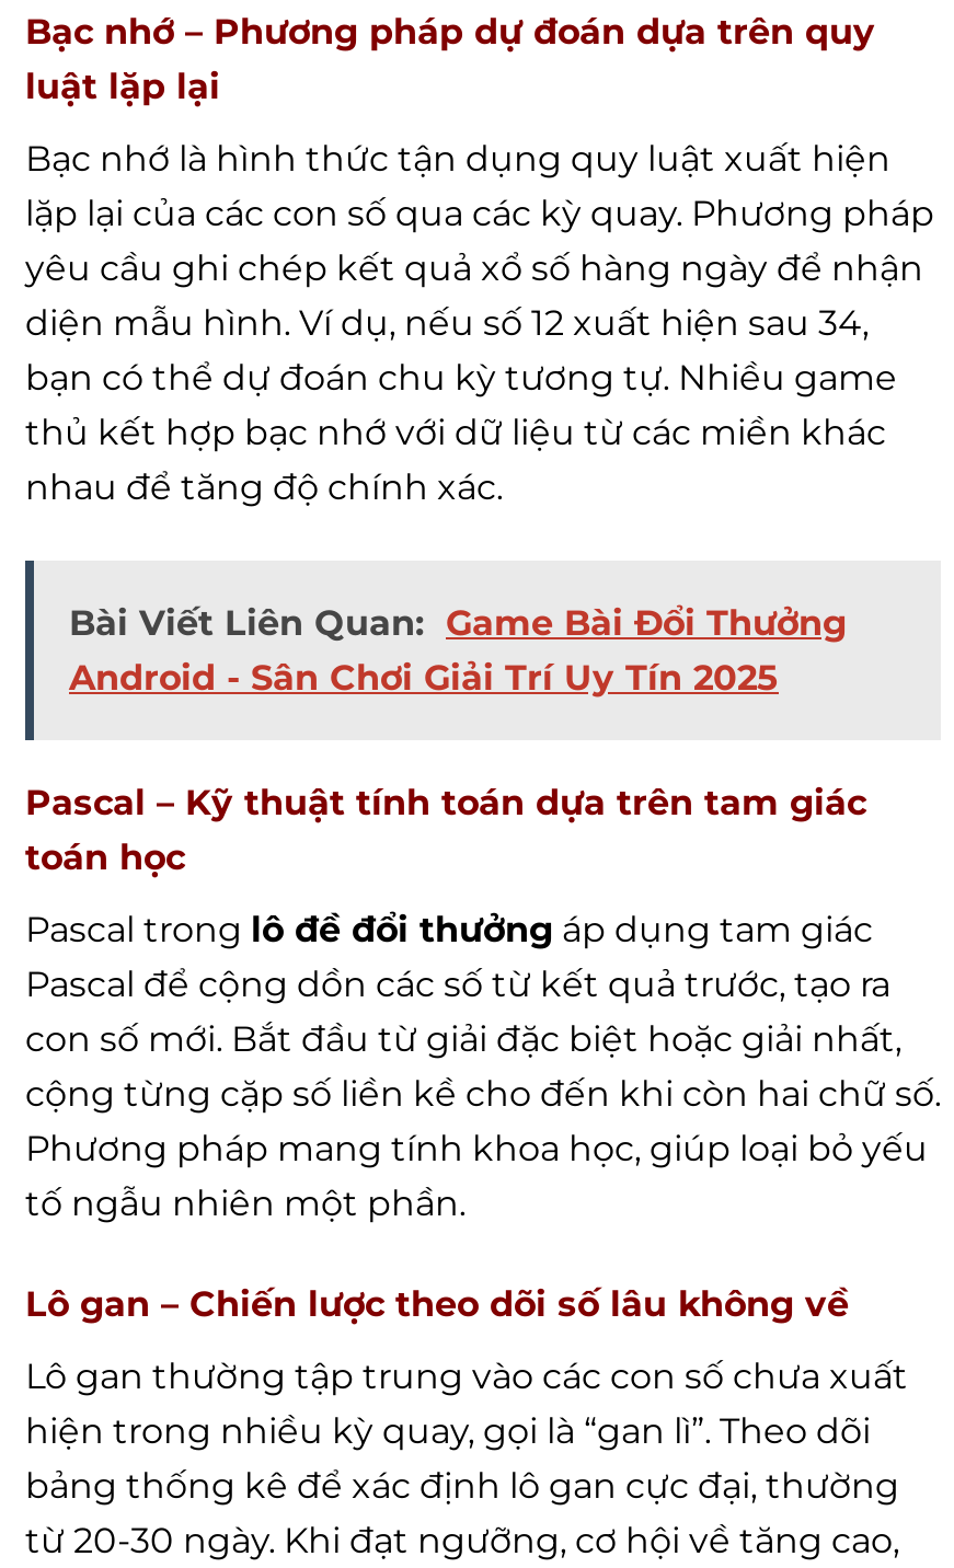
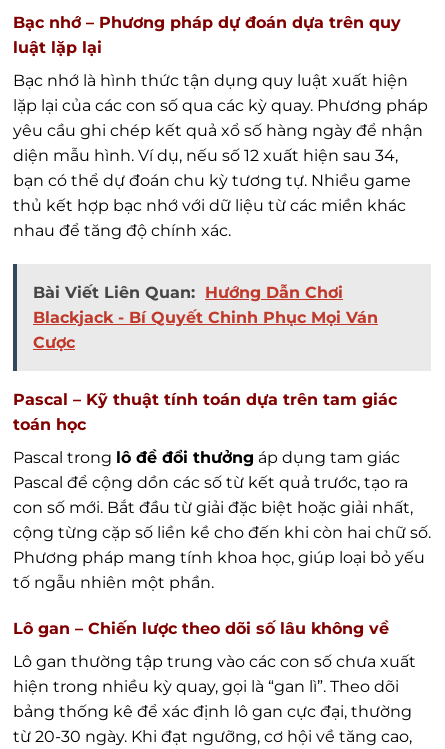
- Bài Viết Liên Quan: Game Bài Đổi Thưởng
- Android - Sân Chơi Giải Trí Uy Tín 2025
+ Bài Viết Liên Quan: Hướng Dẫn Chơi
+ Blackjack - Bí Quyết Chinh Phục Mọi Ván
+ Cược
